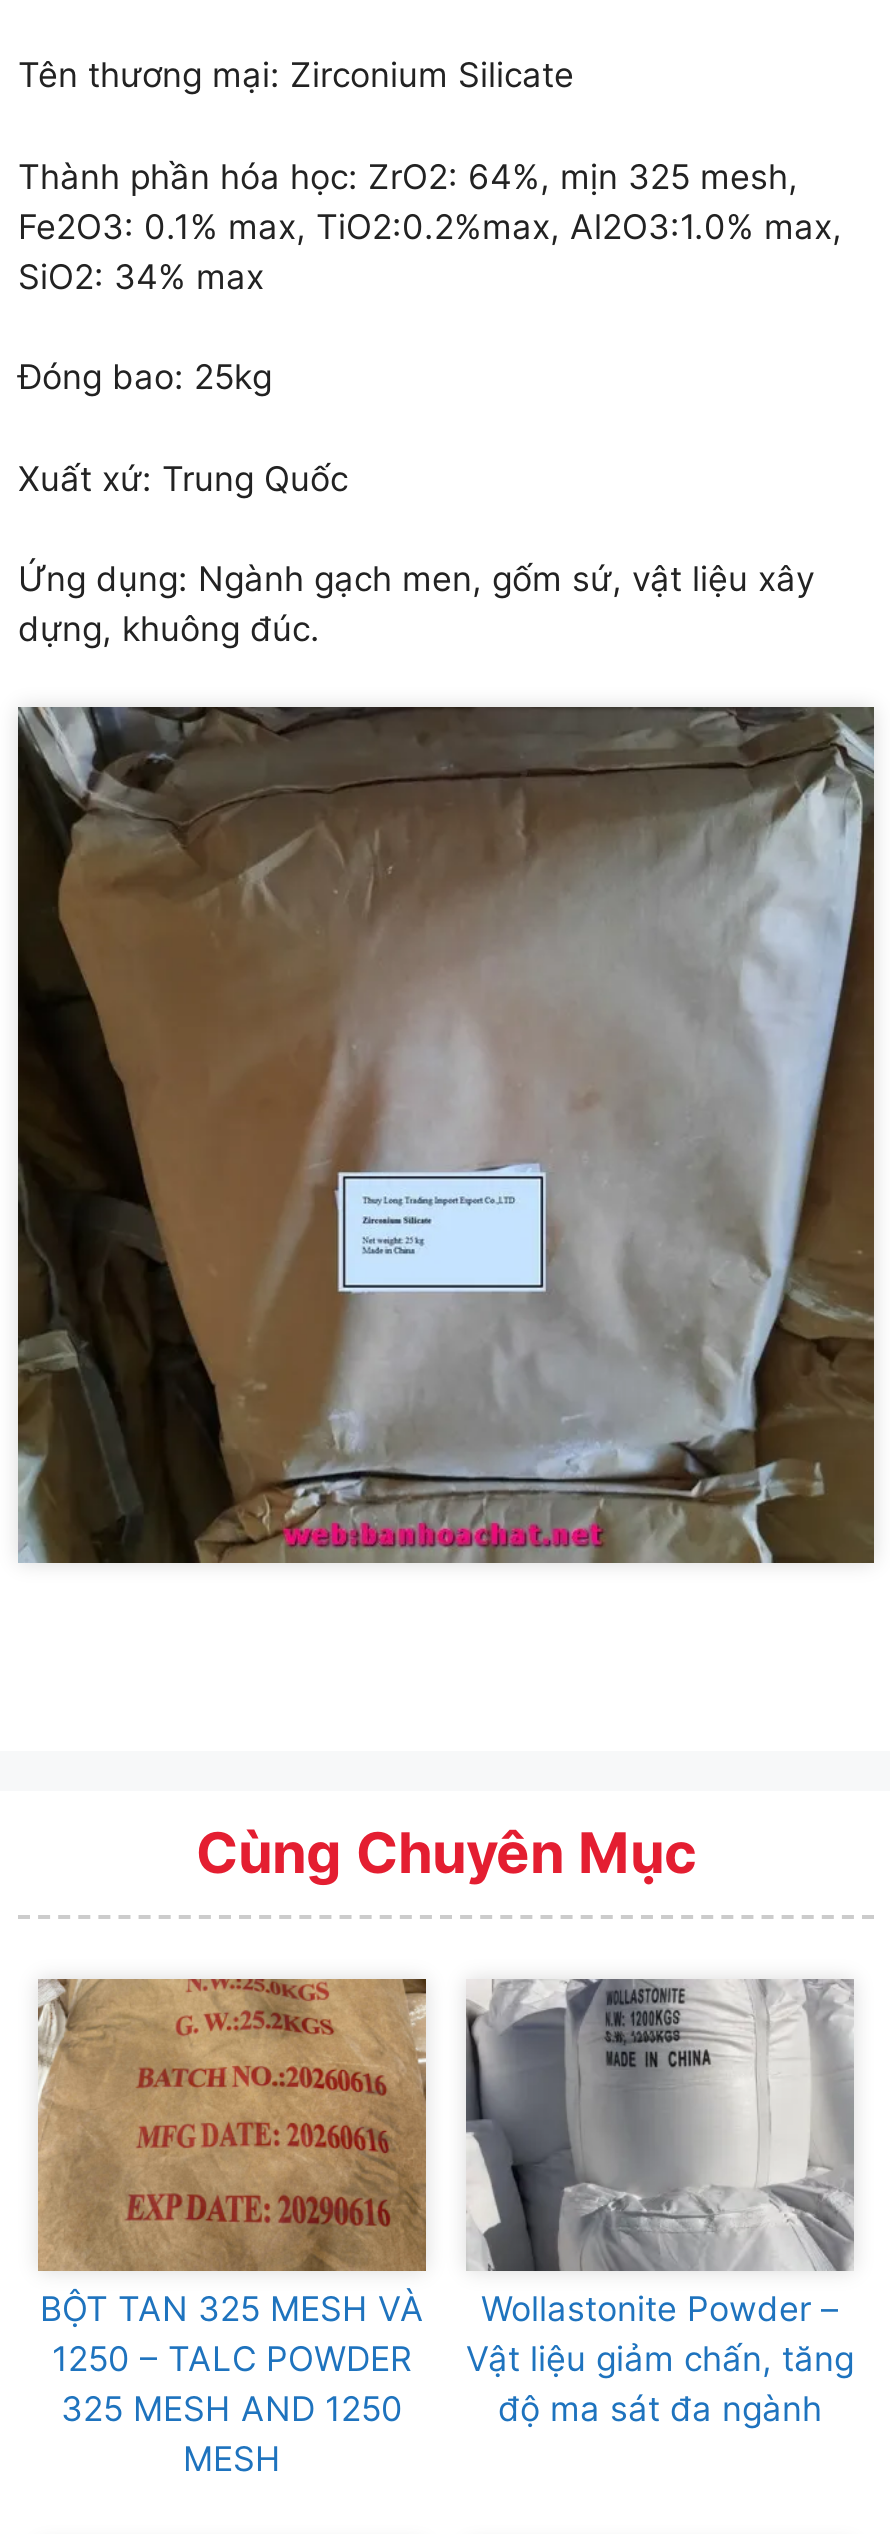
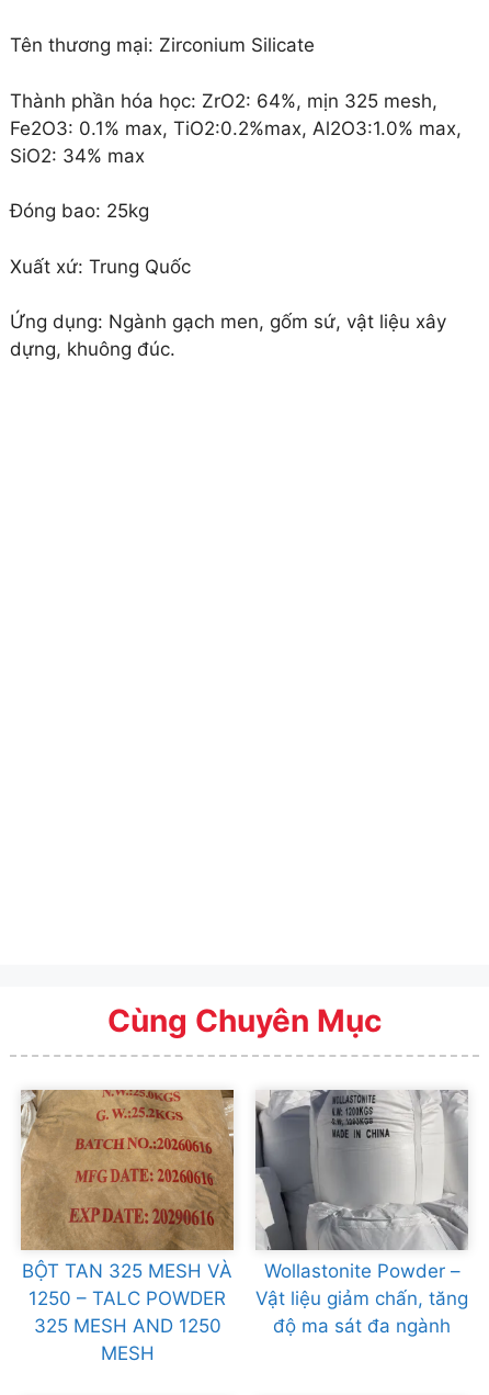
- [image]
